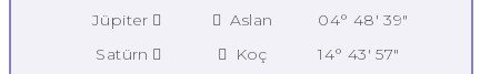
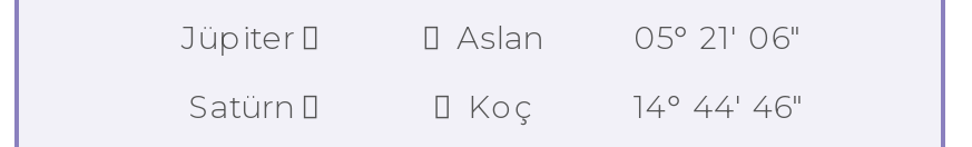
- 04° 48' 39"
+ 05° 21' 06"

- 14° 43' 57"
+ 14° 44' 46"
